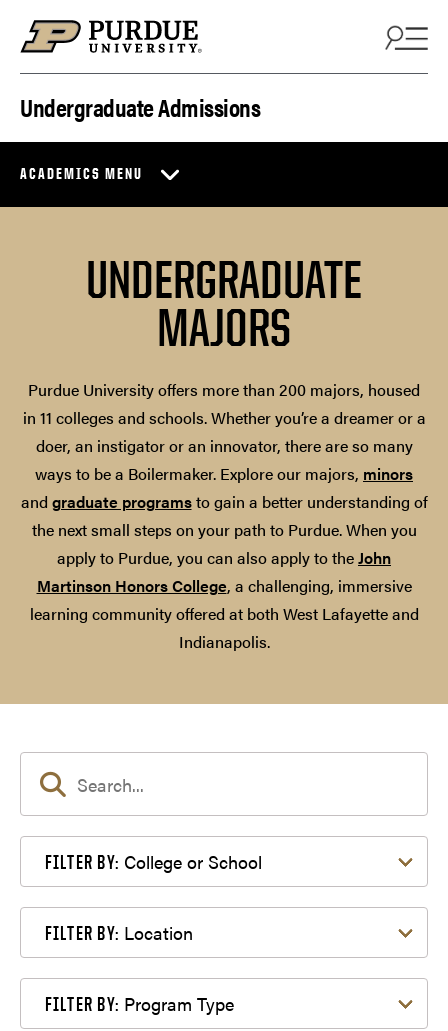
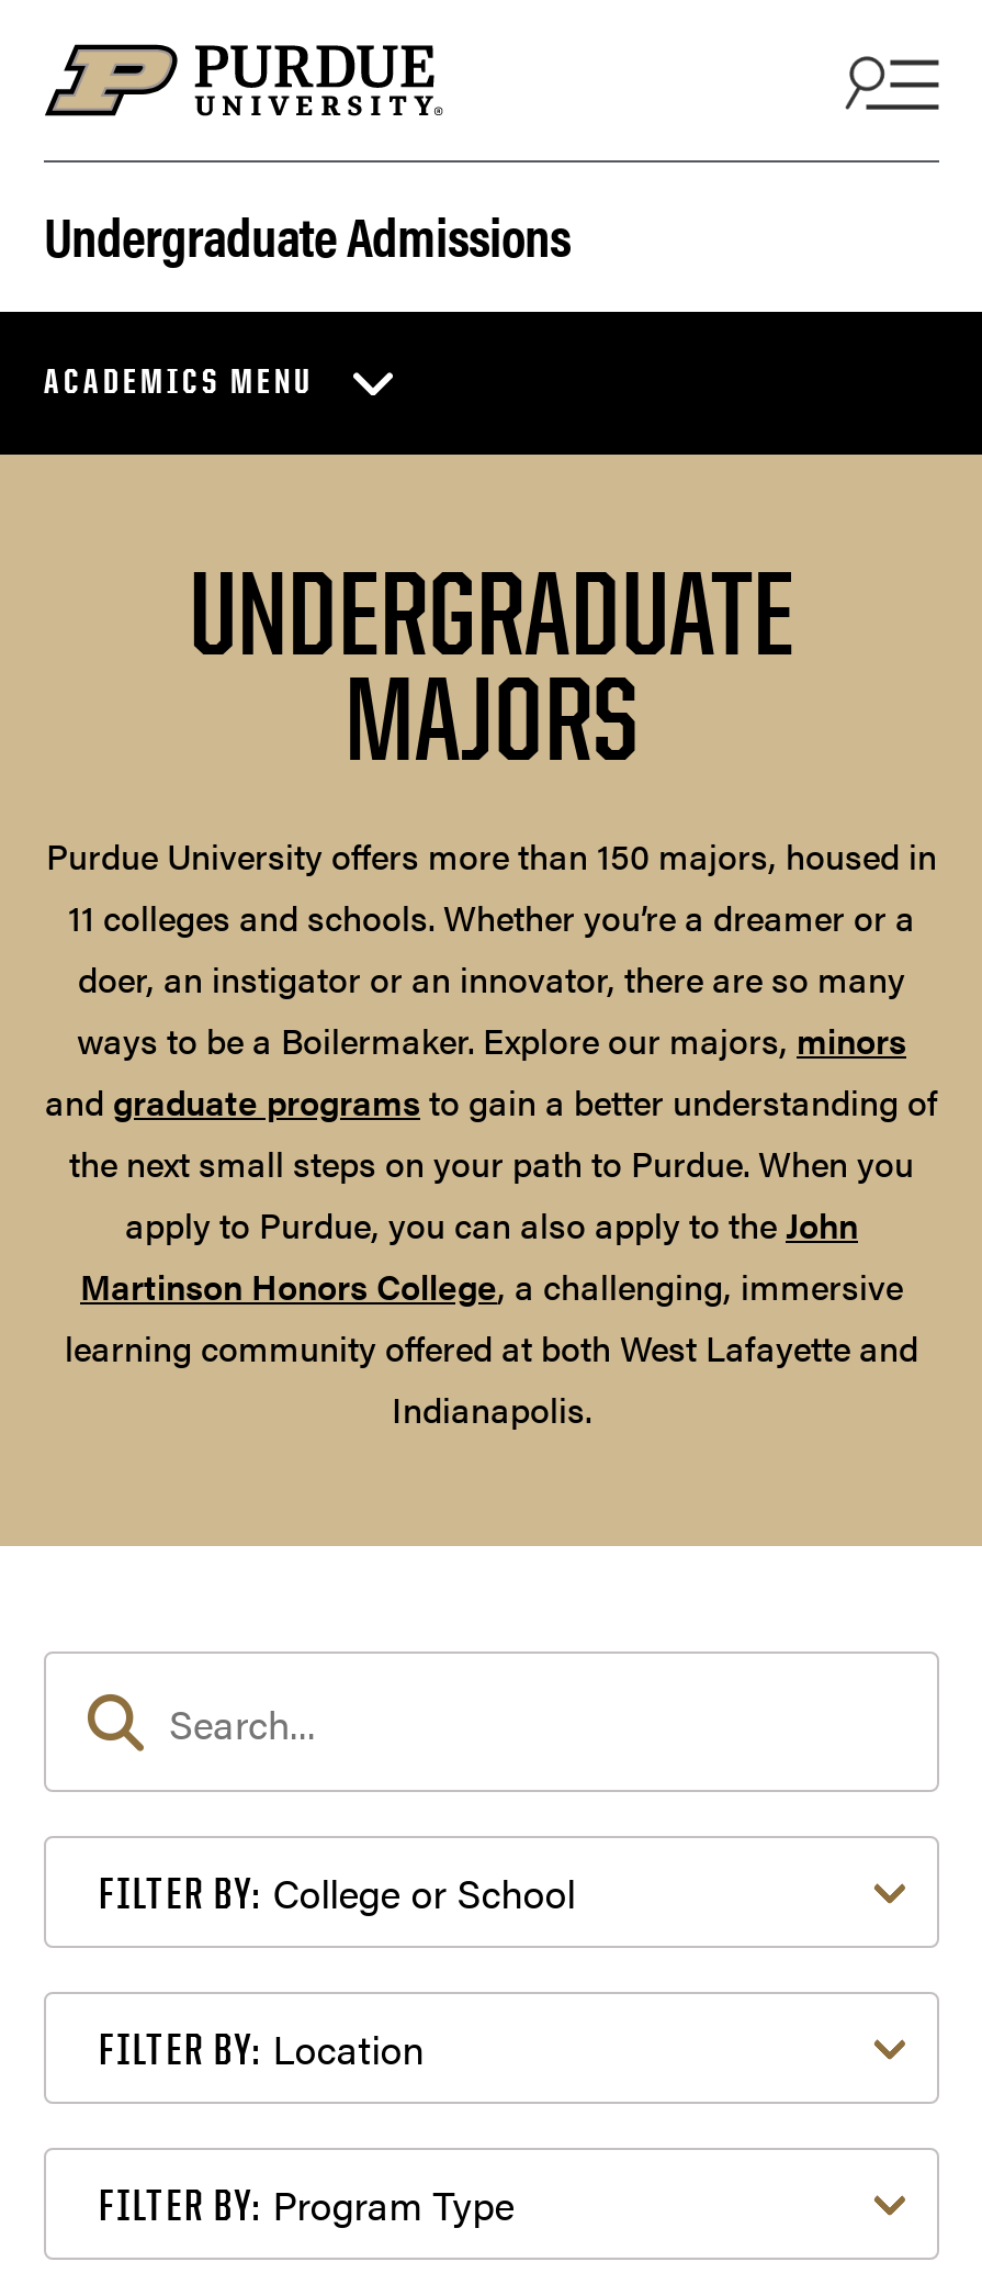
- Purdue University offers more than 200 majors, housed
- in 11 colleges and schools. Whether you’re a dreamer or a
+ Purdue University offers more than 150 majors, housed in
+ 11 colleges and schools. Whether you’re a dreamer or a
